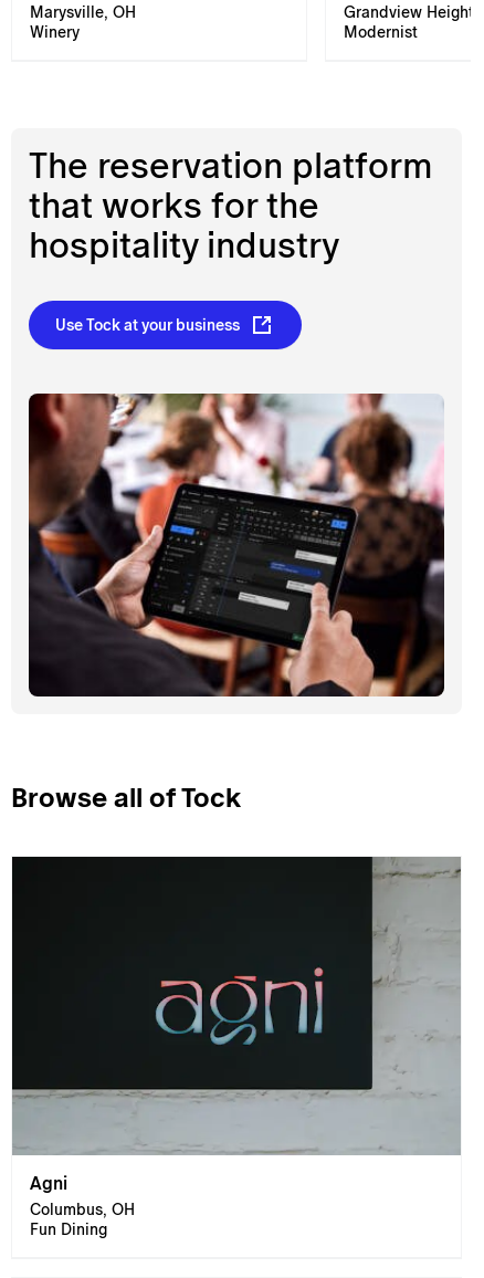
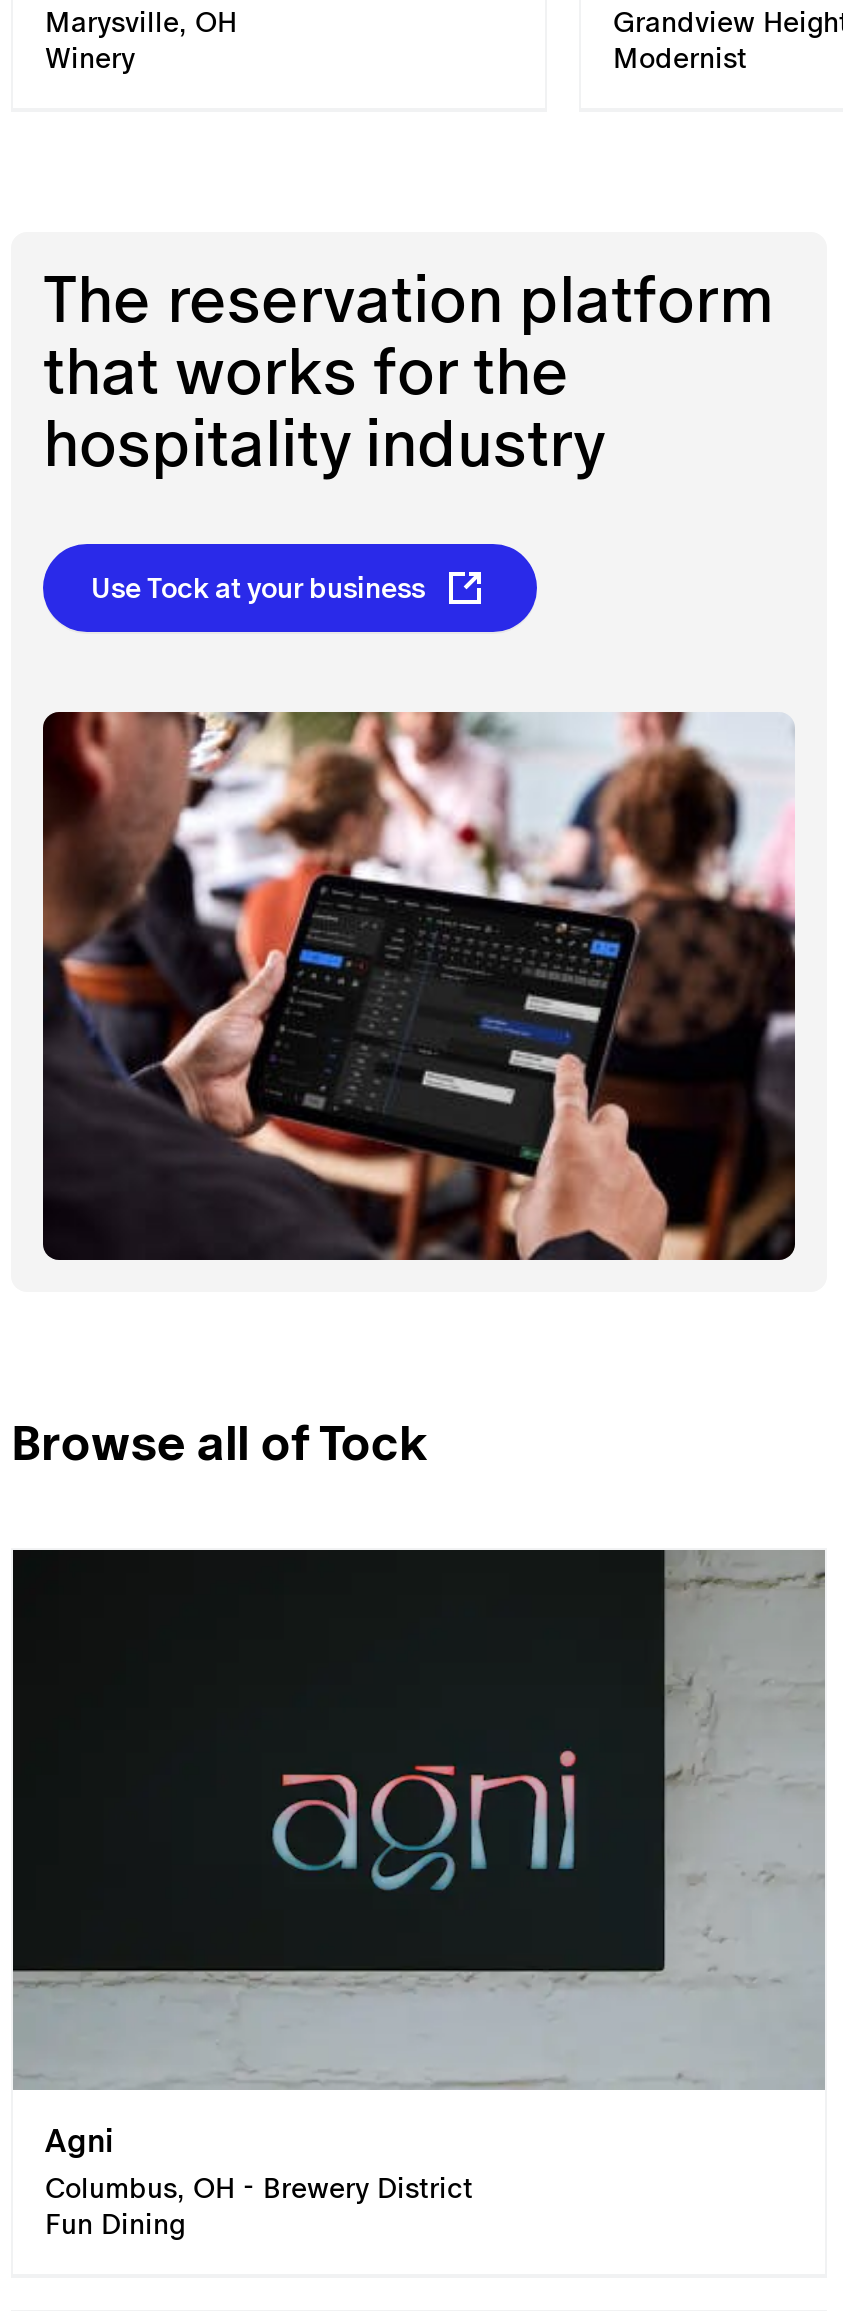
- Columbus, OH
+ Columbus, OH - Brewery District
